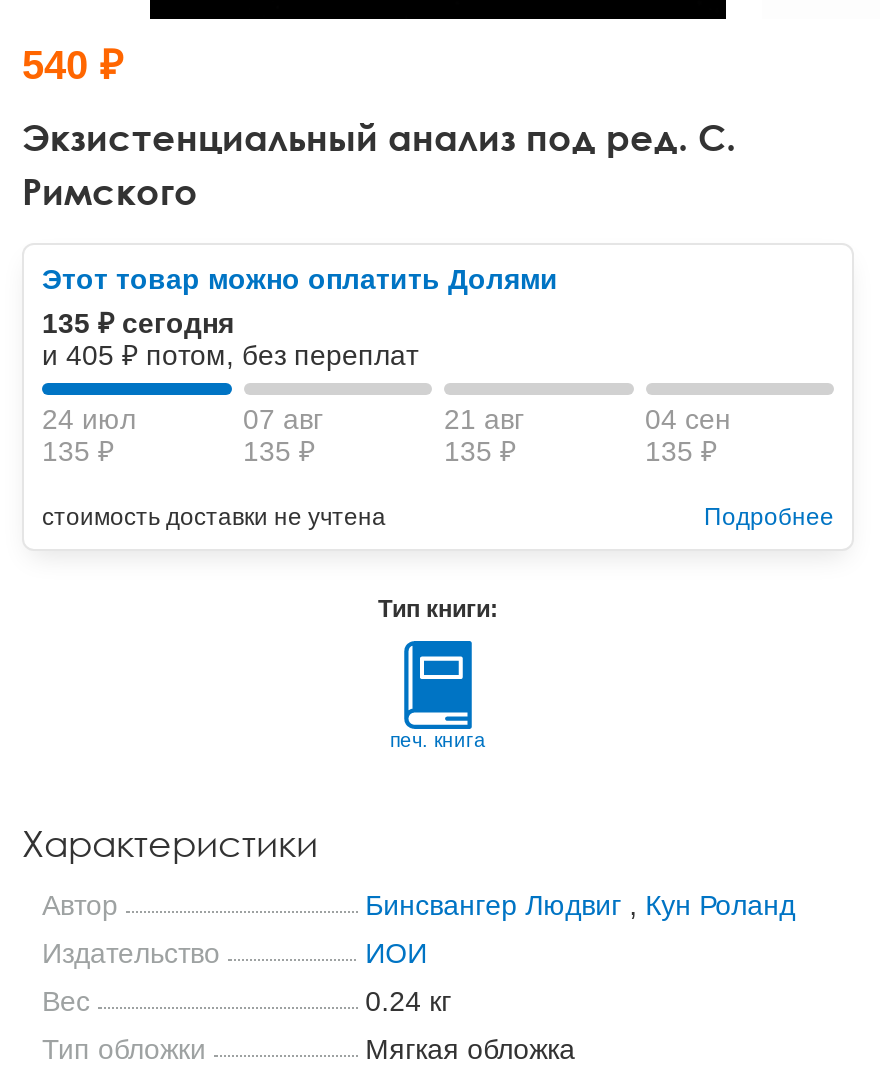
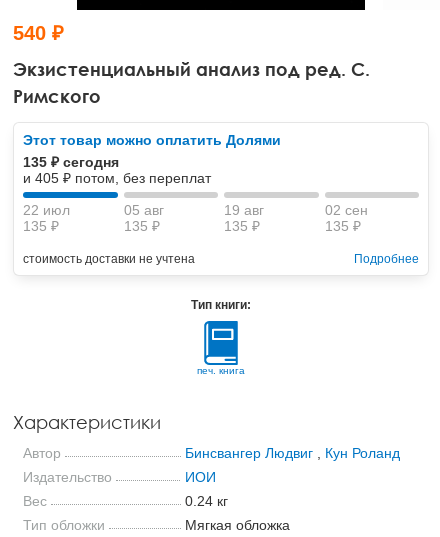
- 24 июл
+ 22 июл

- 07 авг
+ 05 авг

- 21 авг
+ 19 авг

- 04 сен
+ 02 сен
